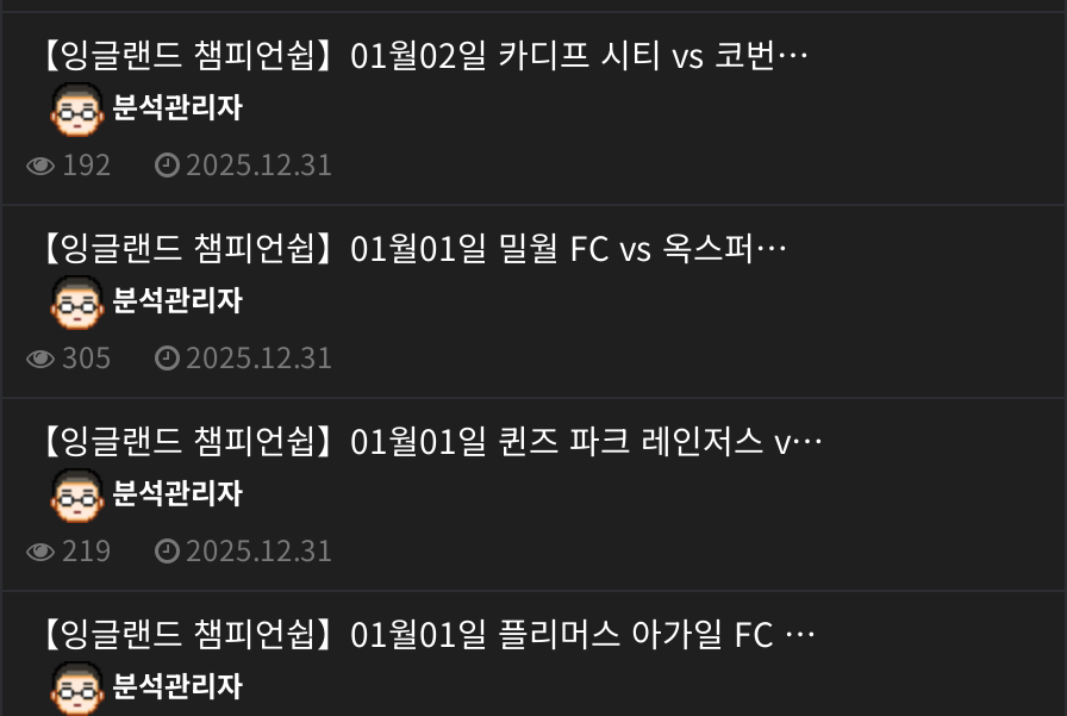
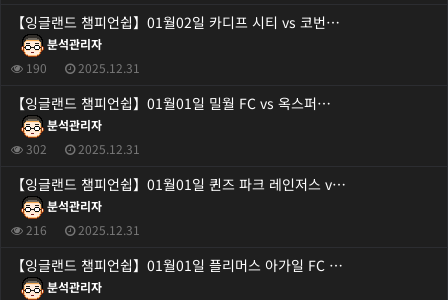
- 192 2025.12.31
+ 190 2025.12.31

- 305 2025.12.31
+ 302 2025.12.31

- 219 2025.12.31
+ 216 2025.12.31
